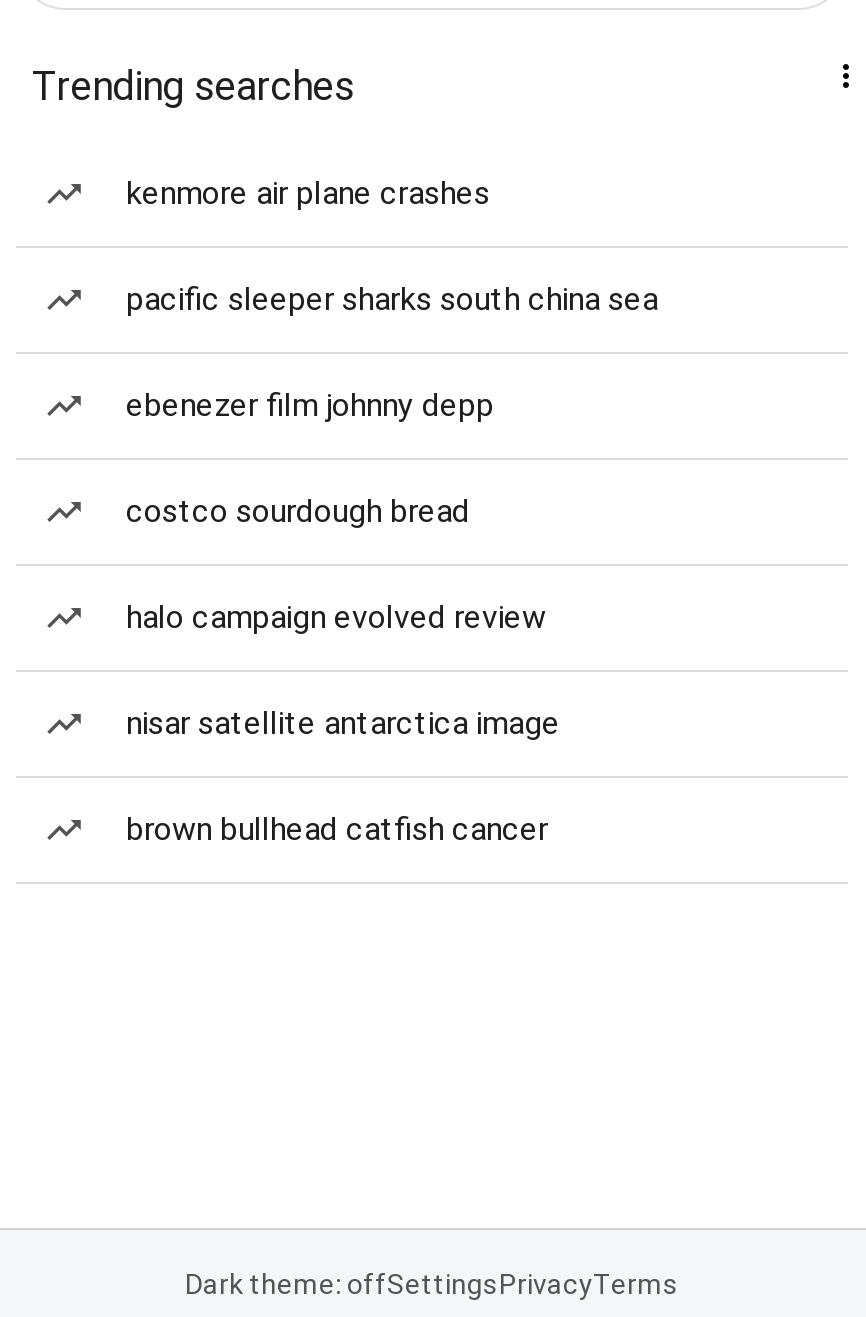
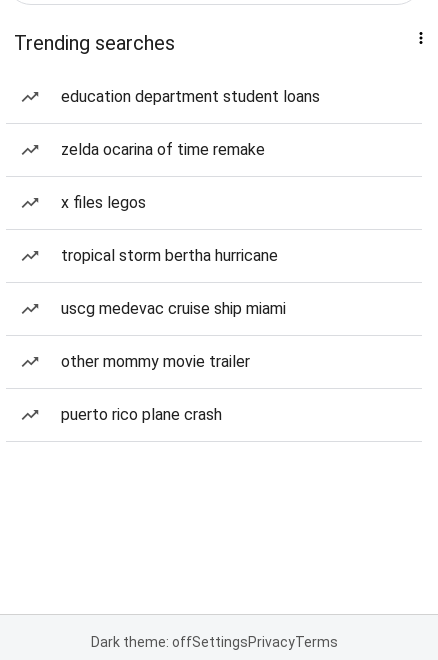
- kenmore air plane crashes
+ education department student loans

- pacific sleeper sharks south china sea
+ zelda ocarina of time remake

- ebenezer film johnny depp
+ x files legos

- costco sourdough bread
+ tropical storm bertha hurricane

- halo campaign evolved review
+ uscg medevac cruise ship miami

- nisar satellite antarctica image
+ other mommy movie trailer

- brown bullhead catfish cancer
+ puerto rico plane crash
